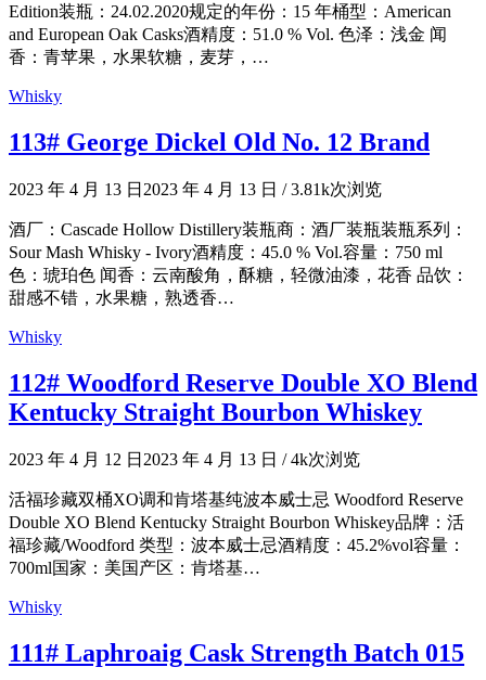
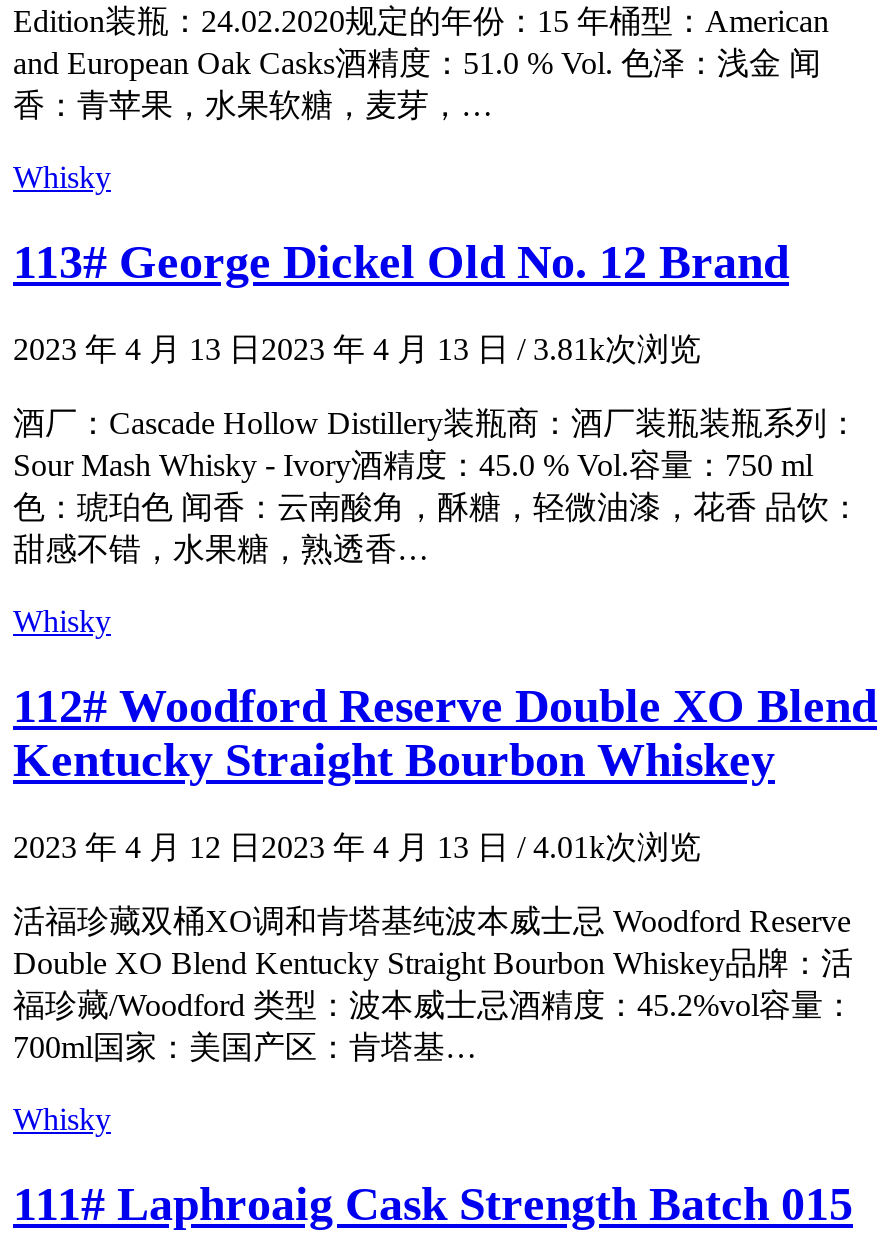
- 2023 年 4 月 12 日2023 年 4 月 13 日 / 4k次浏览
+ 2023 年 4 月 12 日2023 年 4 月 13 日 / 4.01k次浏览
